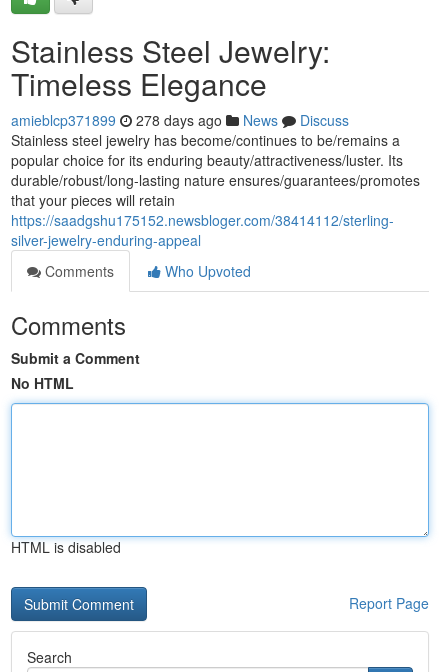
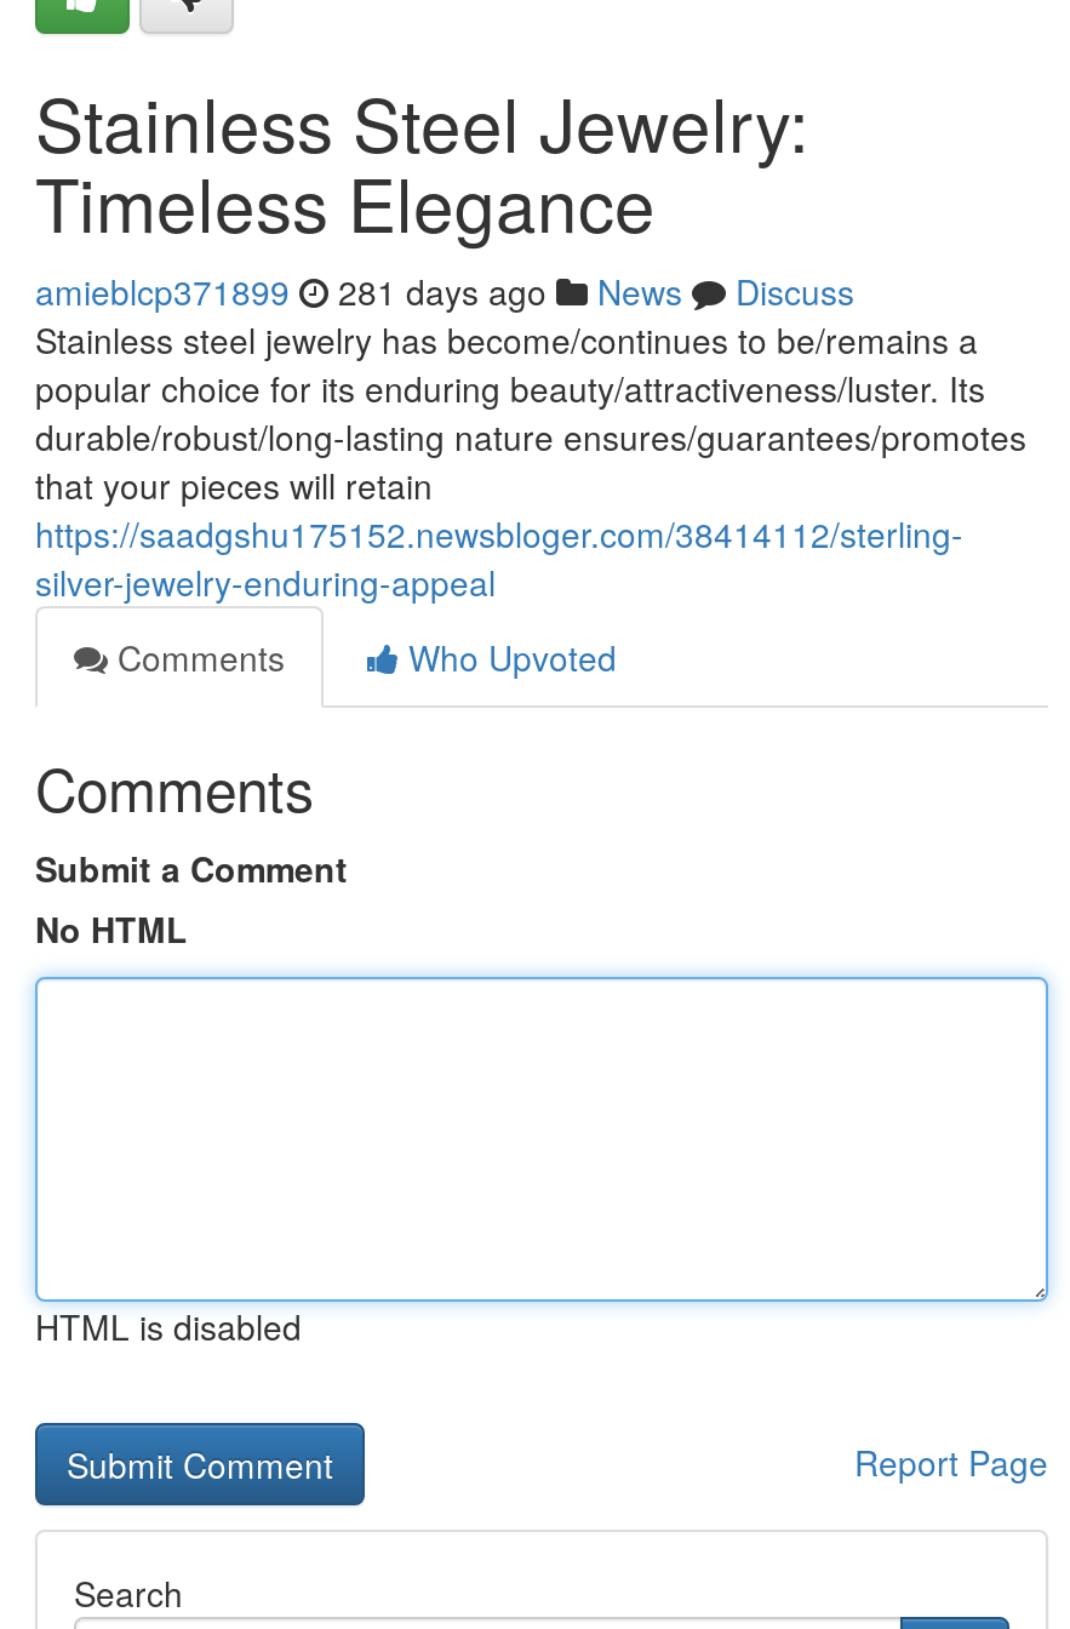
- amieblcp371899 278 days ago News Discuss
+ amieblcp371899 281 days ago News Discuss
